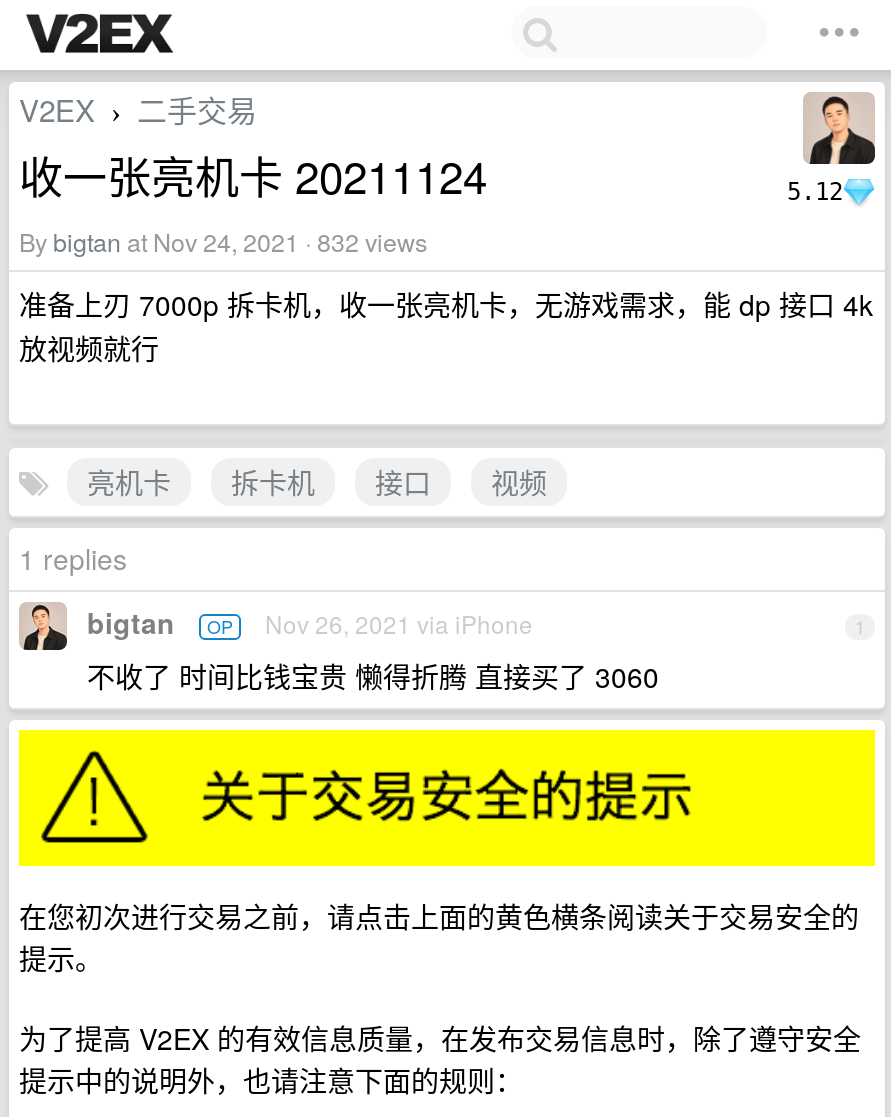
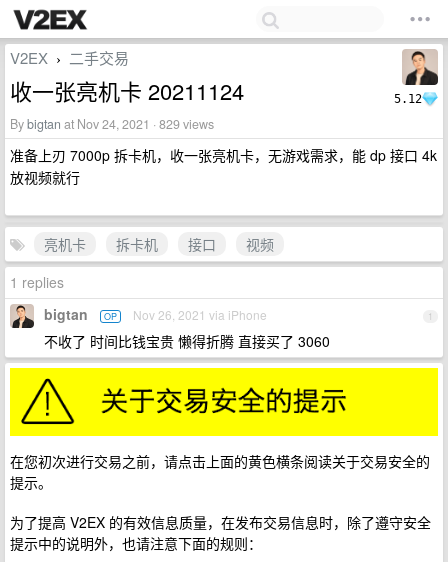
- By bigtan at Nov 24, 2021 · 832 views
+ By bigtan at Nov 24, 2021 · 829 views
